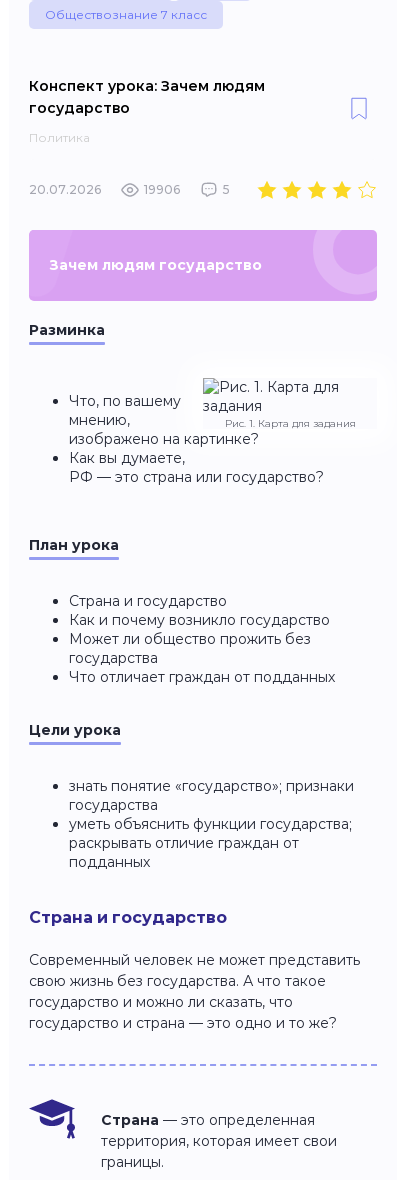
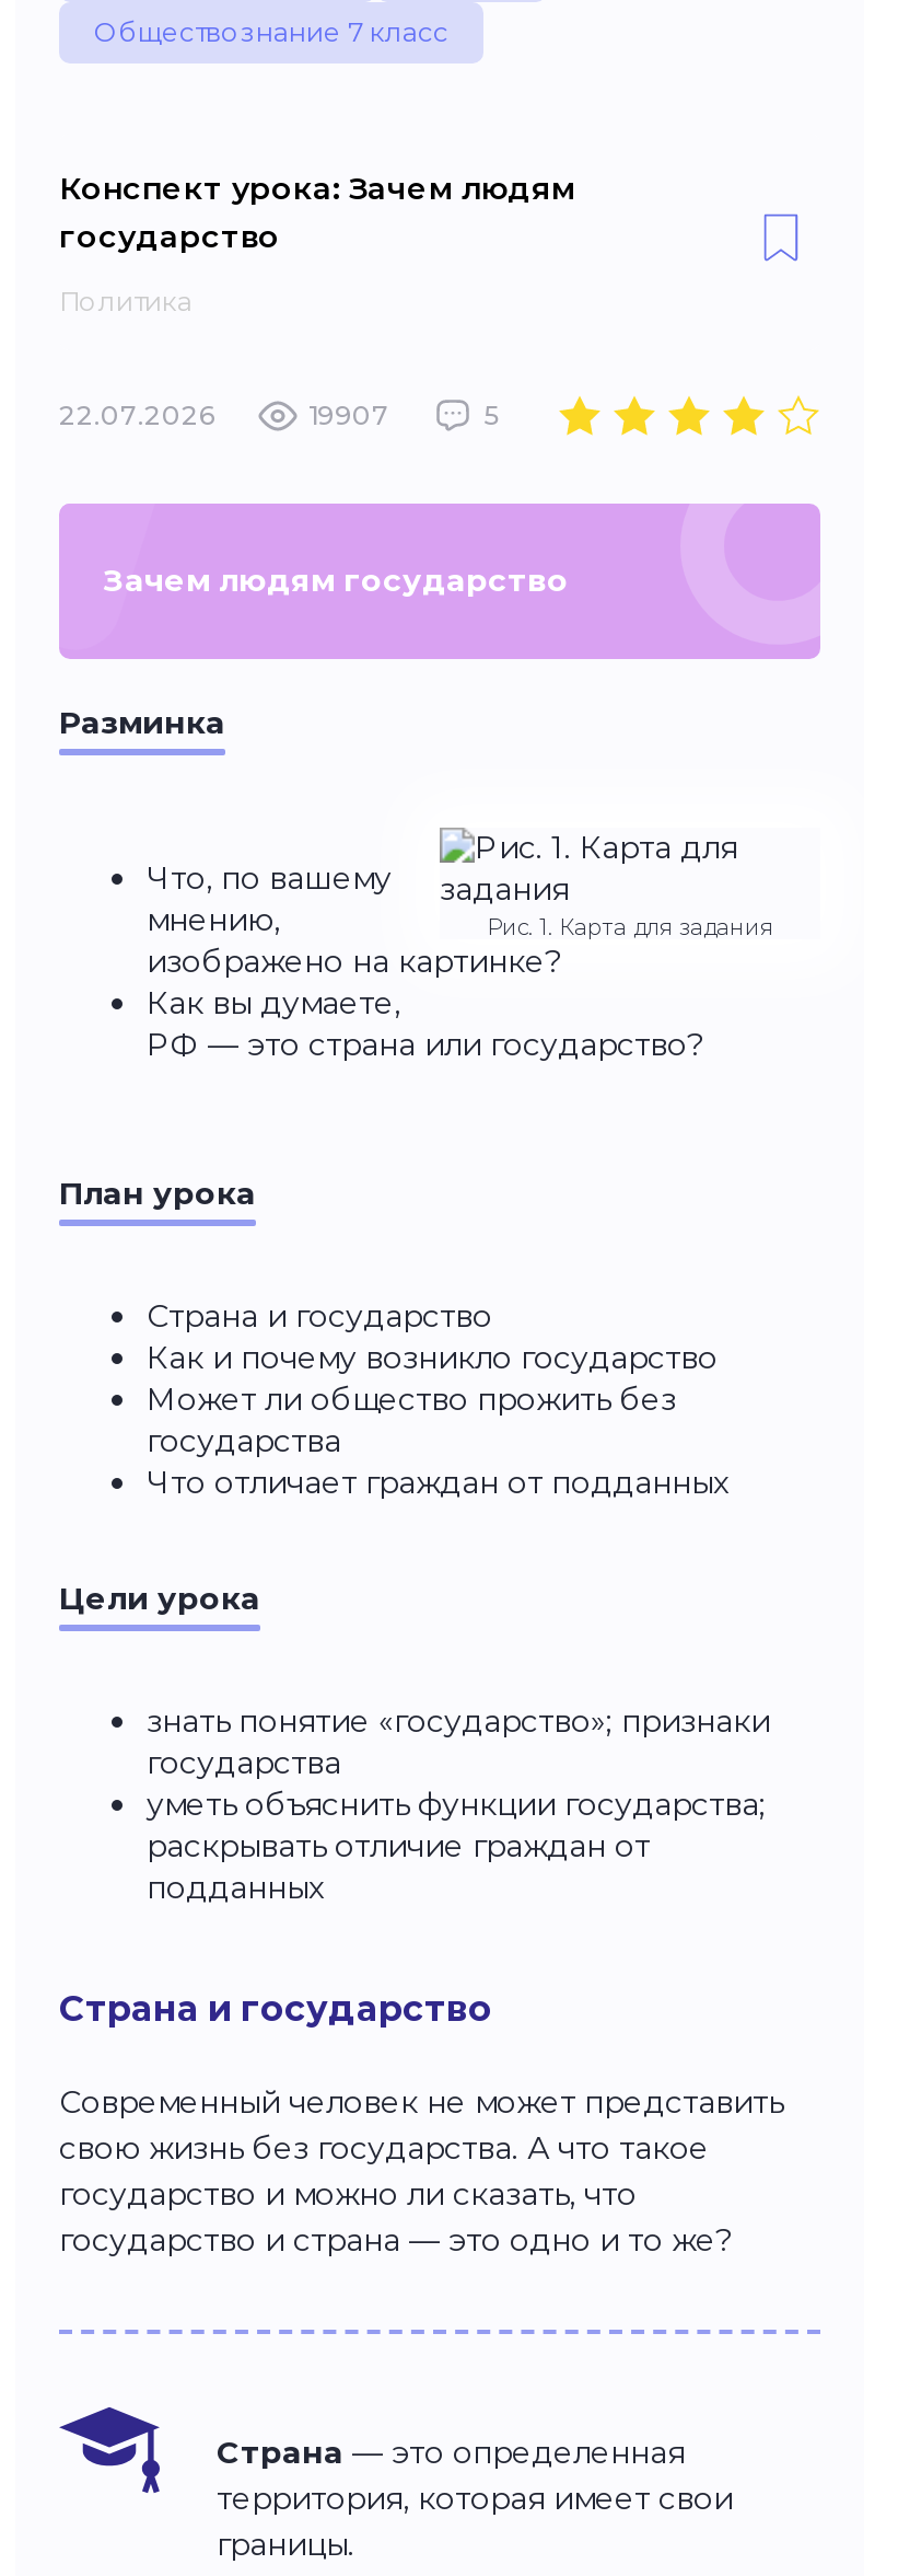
- 20.07.2026
+ 22.07.2026

- 19906
+ 19907
